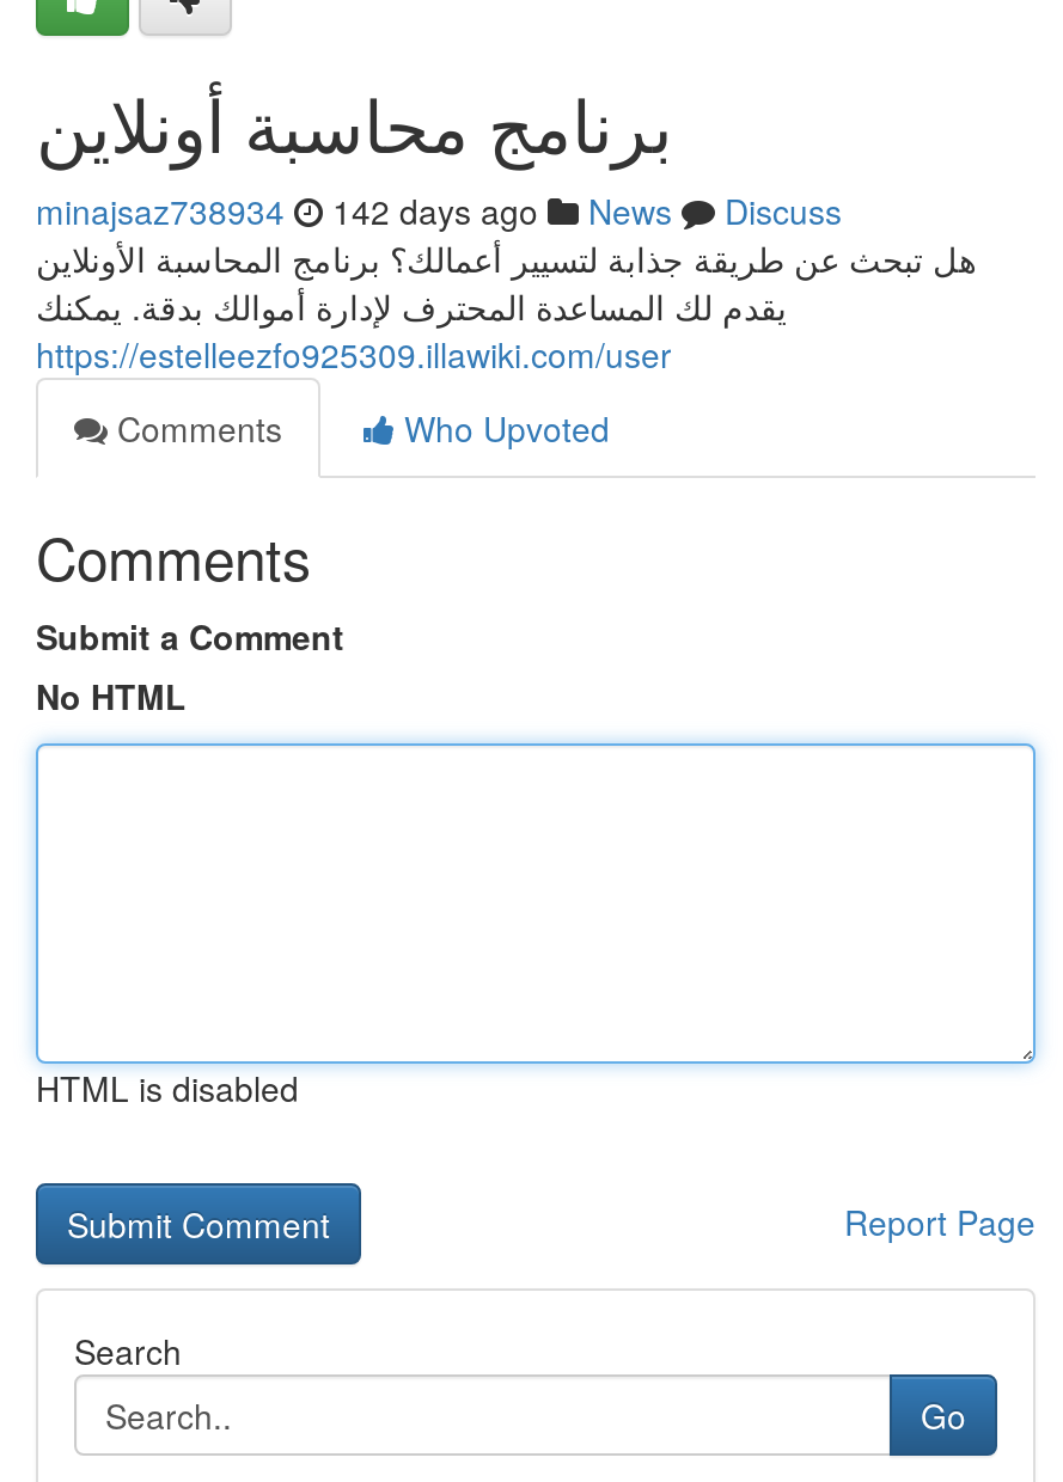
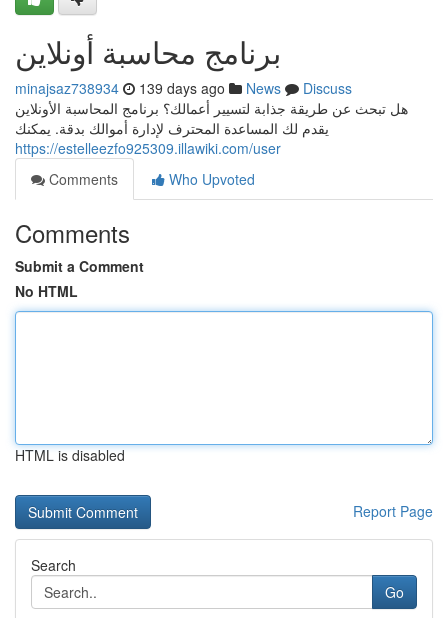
- minajsaz738934 142 days ago News Discuss
+ minajsaz738934 139 days ago News Discuss
